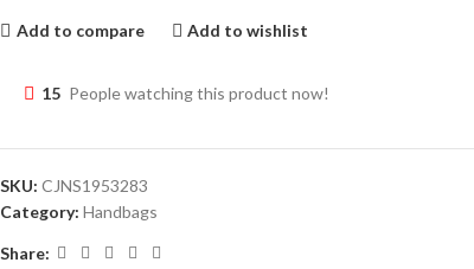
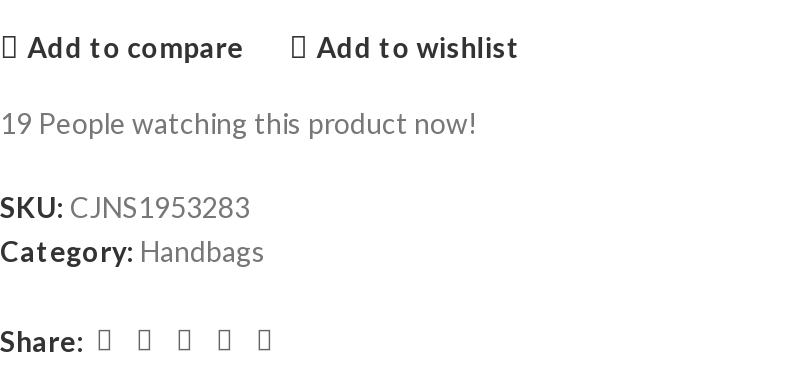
- 15 People watching this product now!
+ 19 People watching this product now!
